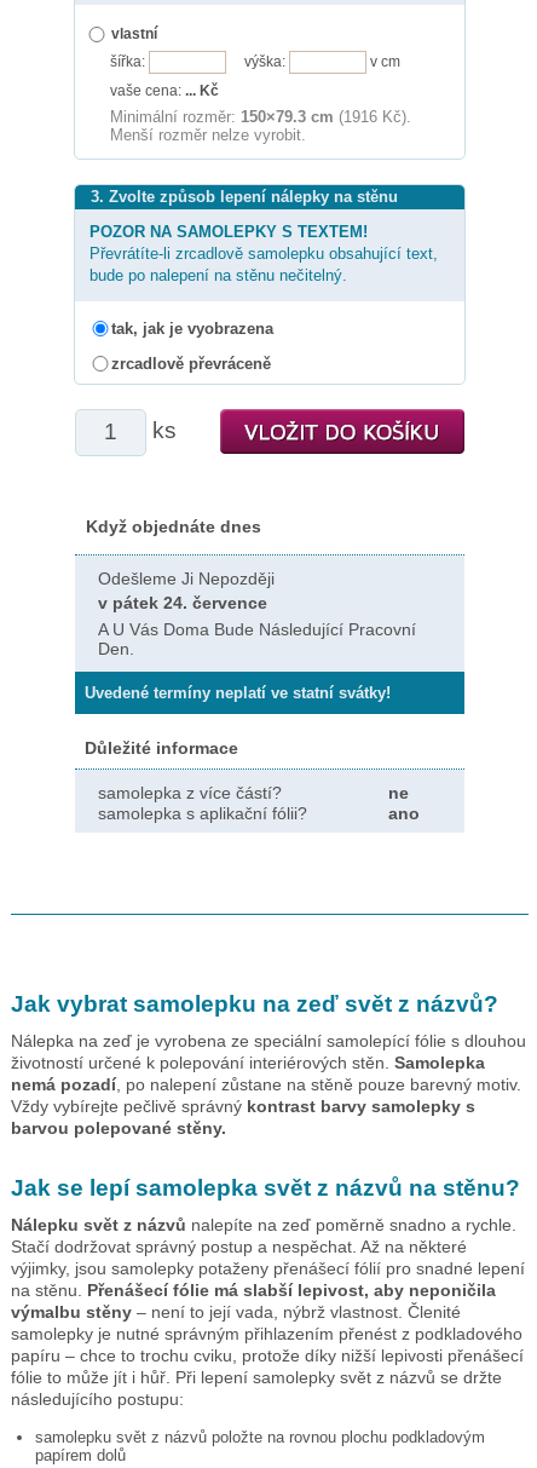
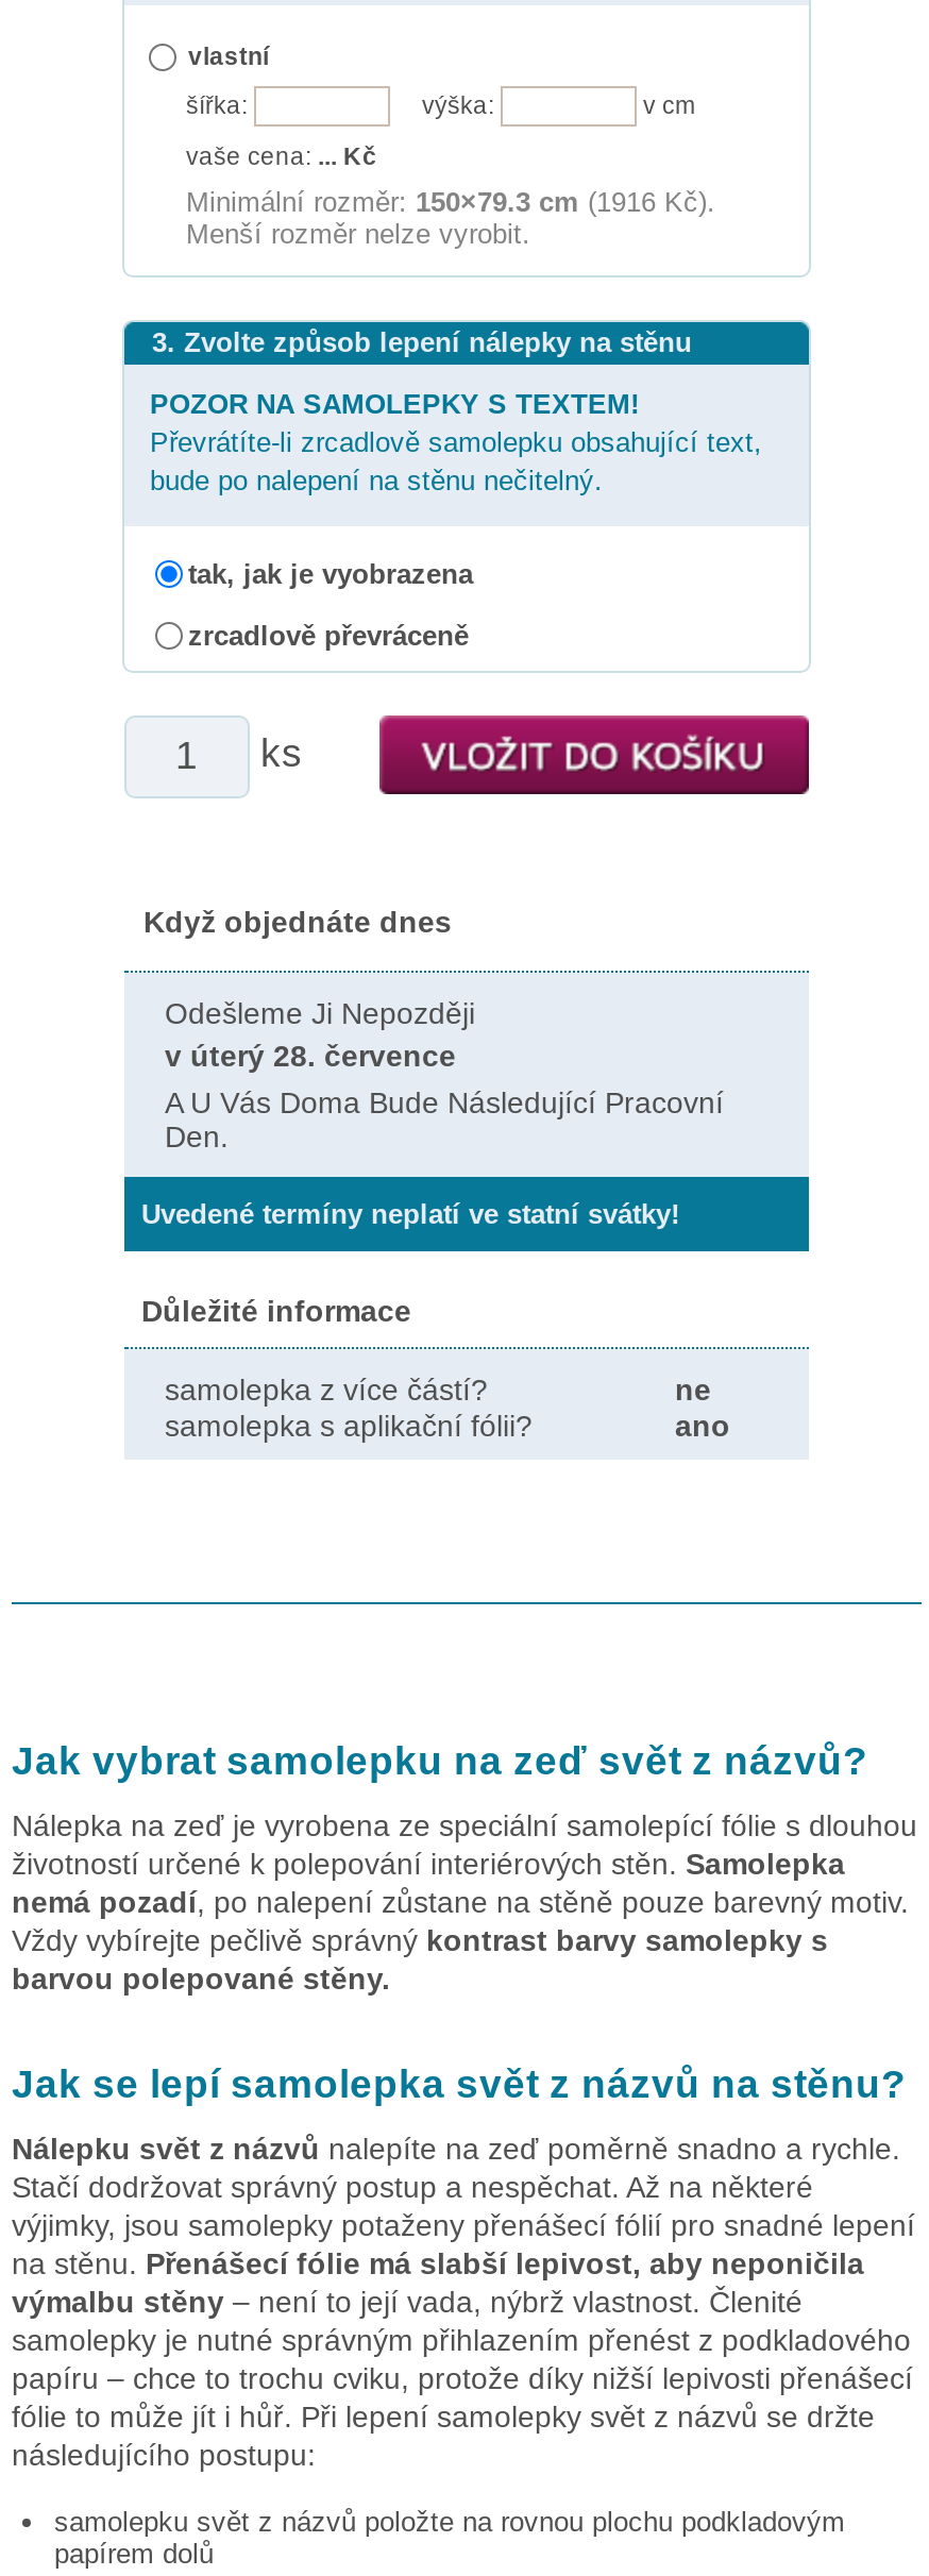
- v pátek 24. července
+ v úterý 28. července
